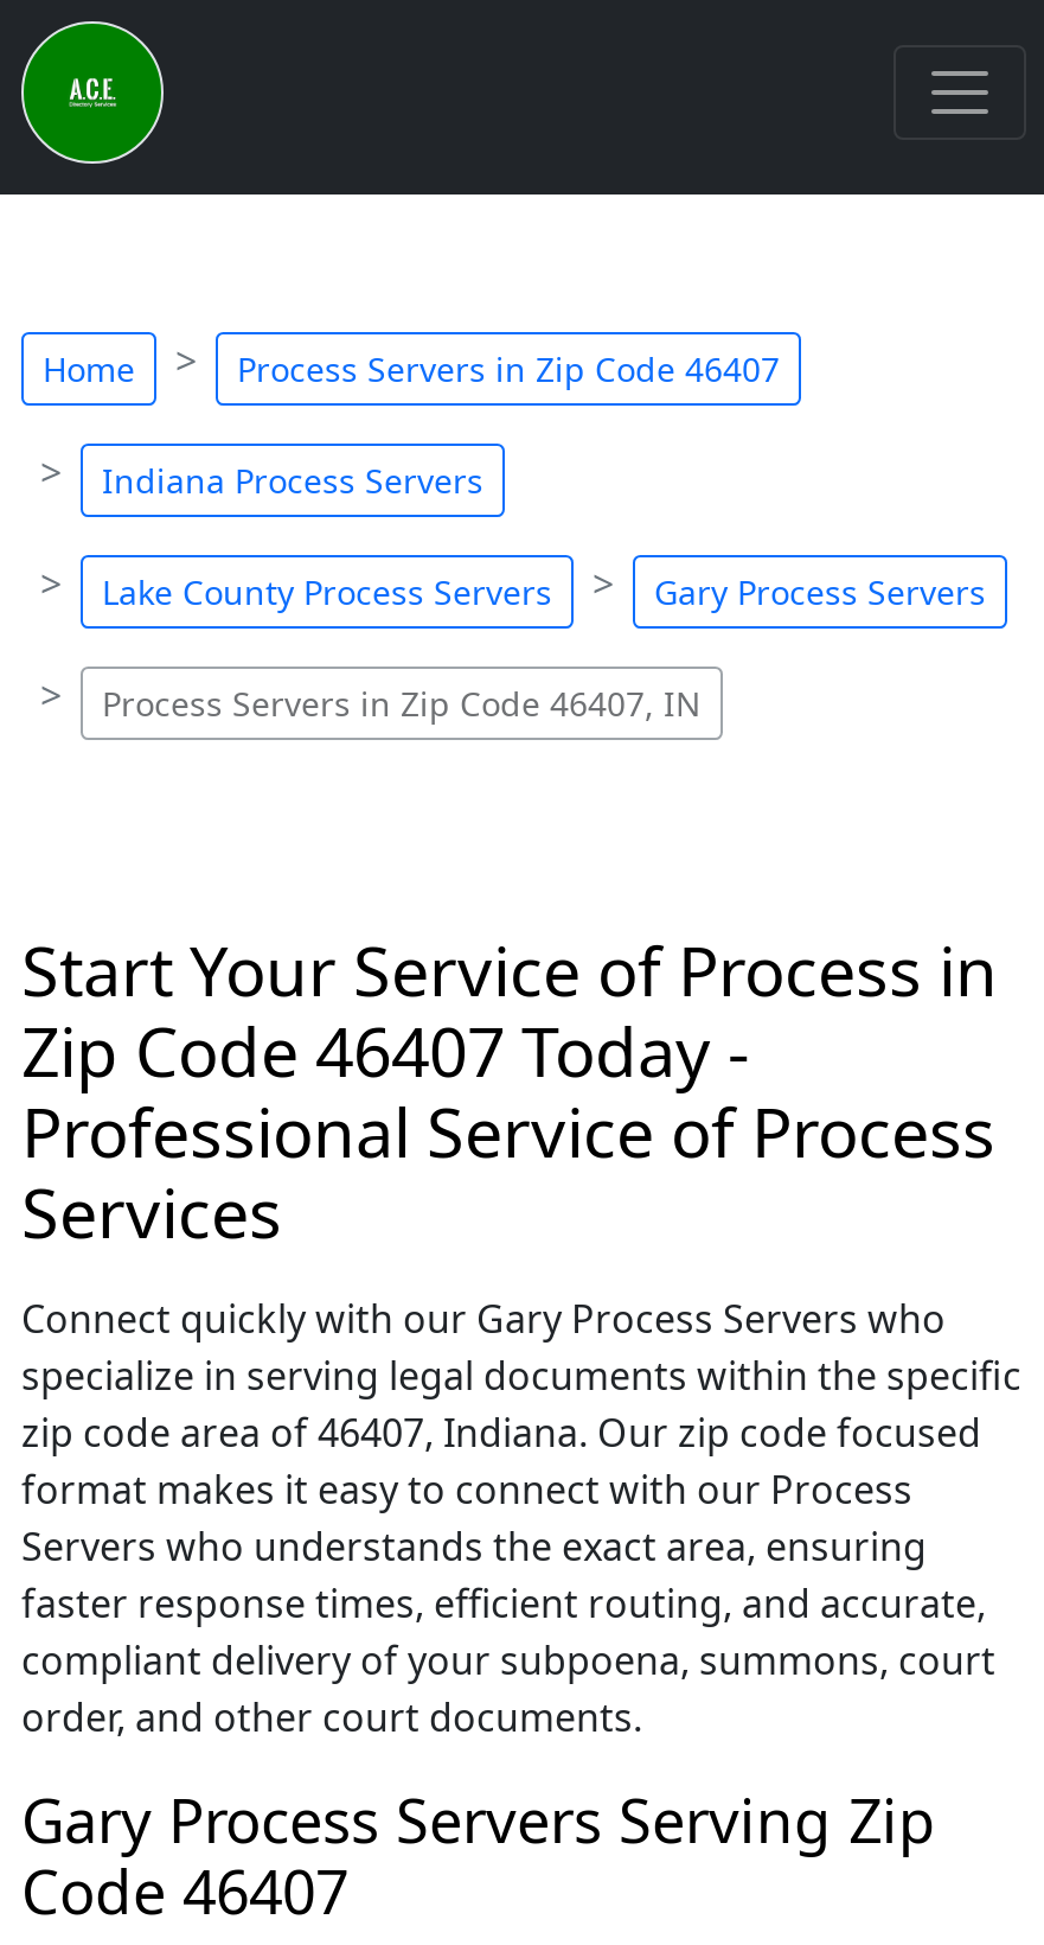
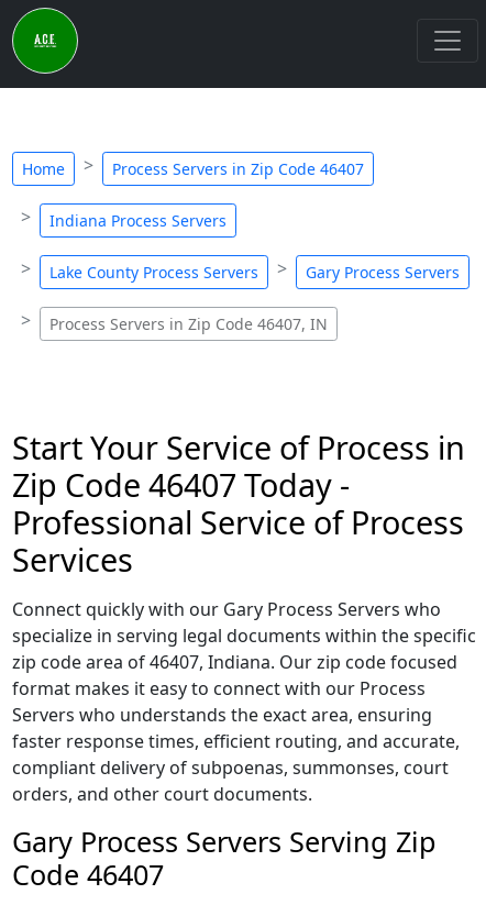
- compliant delivery of your subpoena, summons, court
- order, and other court documents.
+ compliant delivery of subpoenas, summonses, court
+ orders, and other court documents.
